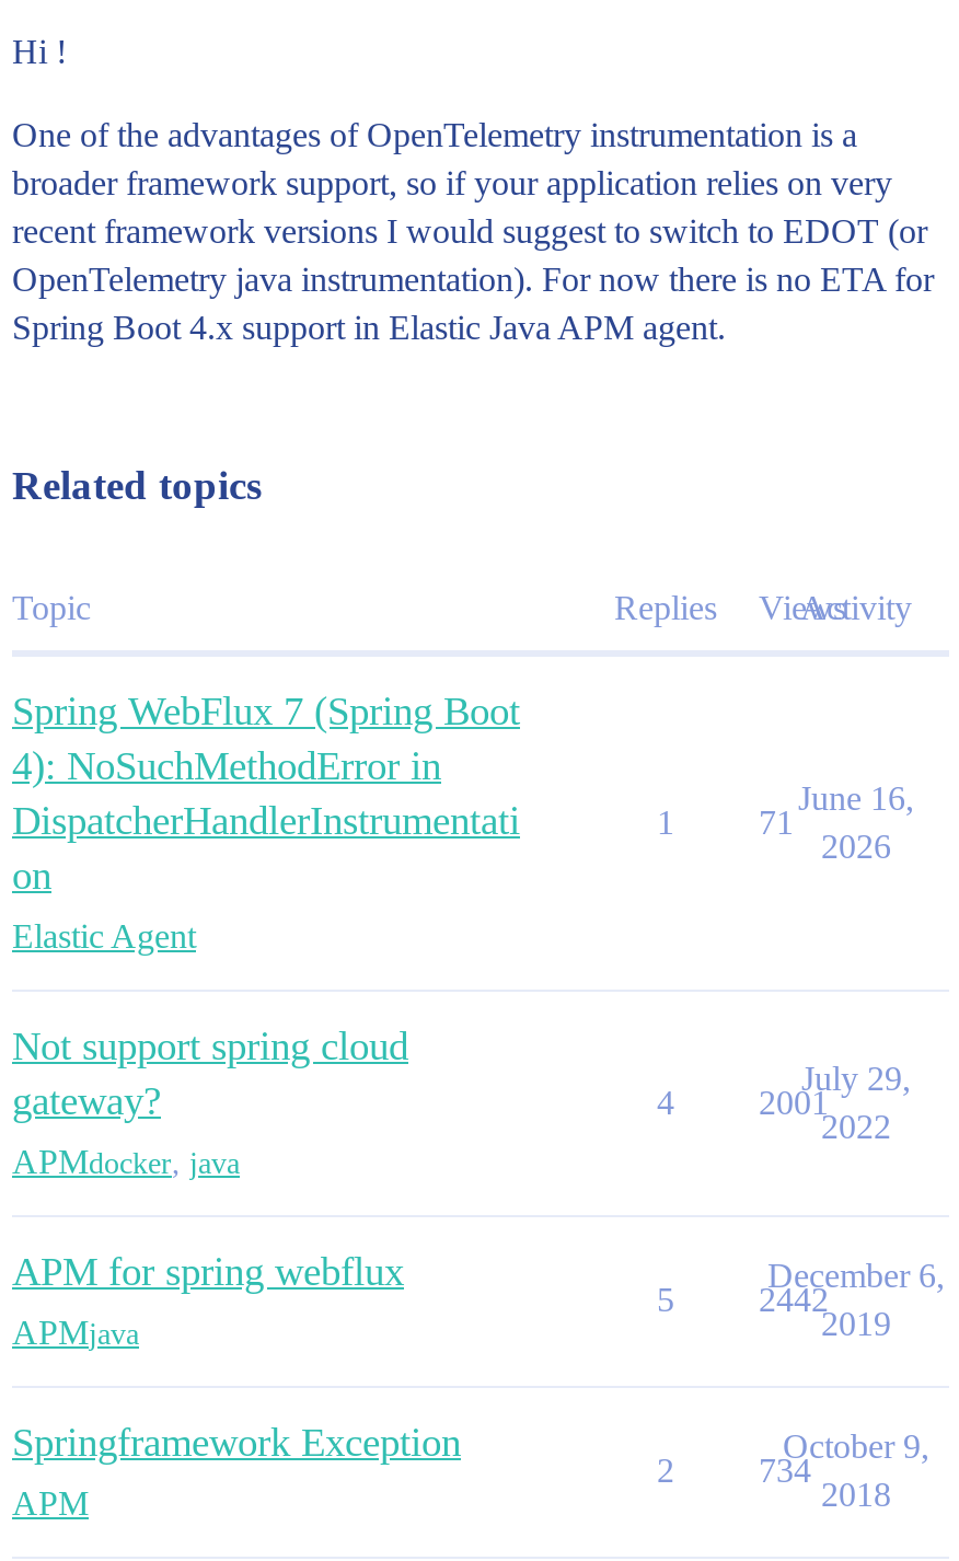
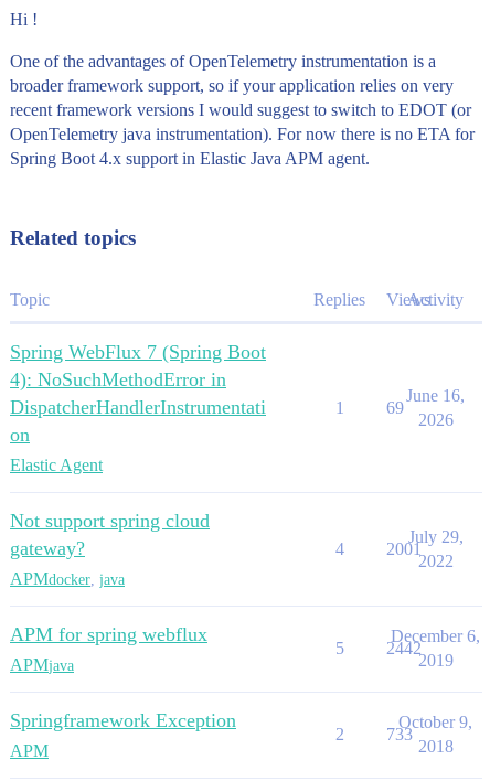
- 71
+ 69

- 734
+ 733
